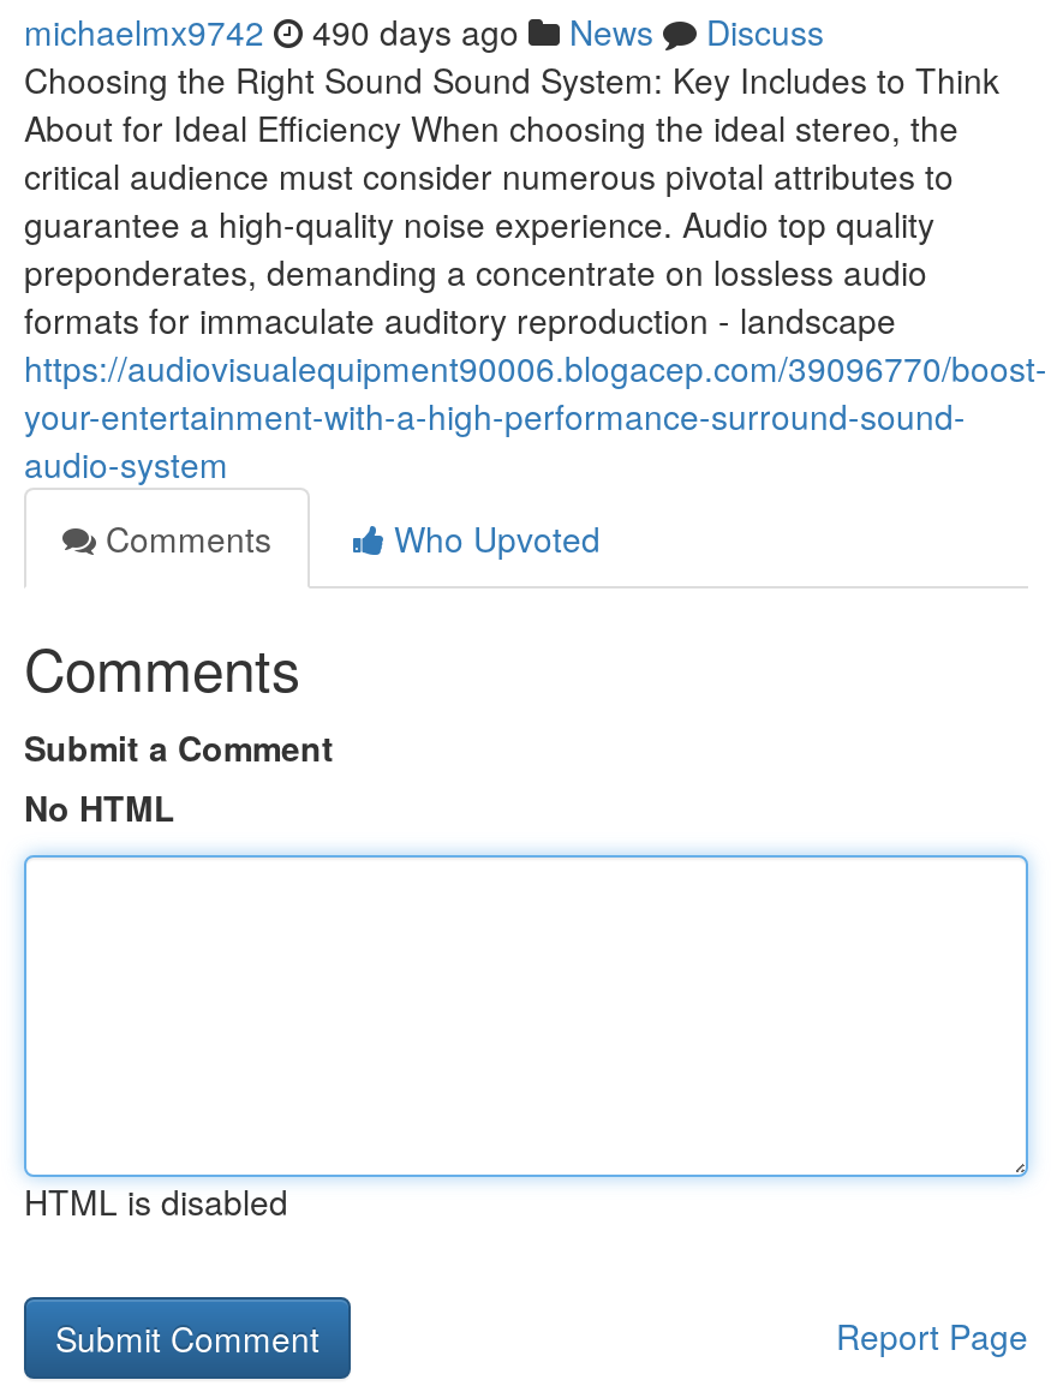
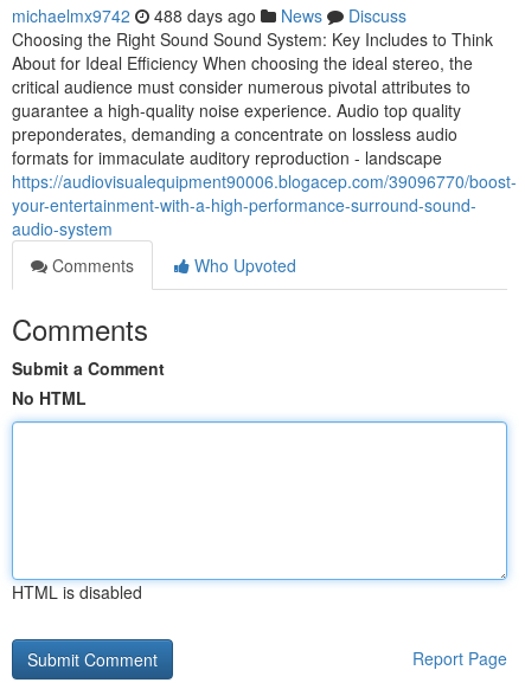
- michaelmx9742 490 days ago News Discuss
+ michaelmx9742 488 days ago News Discuss
